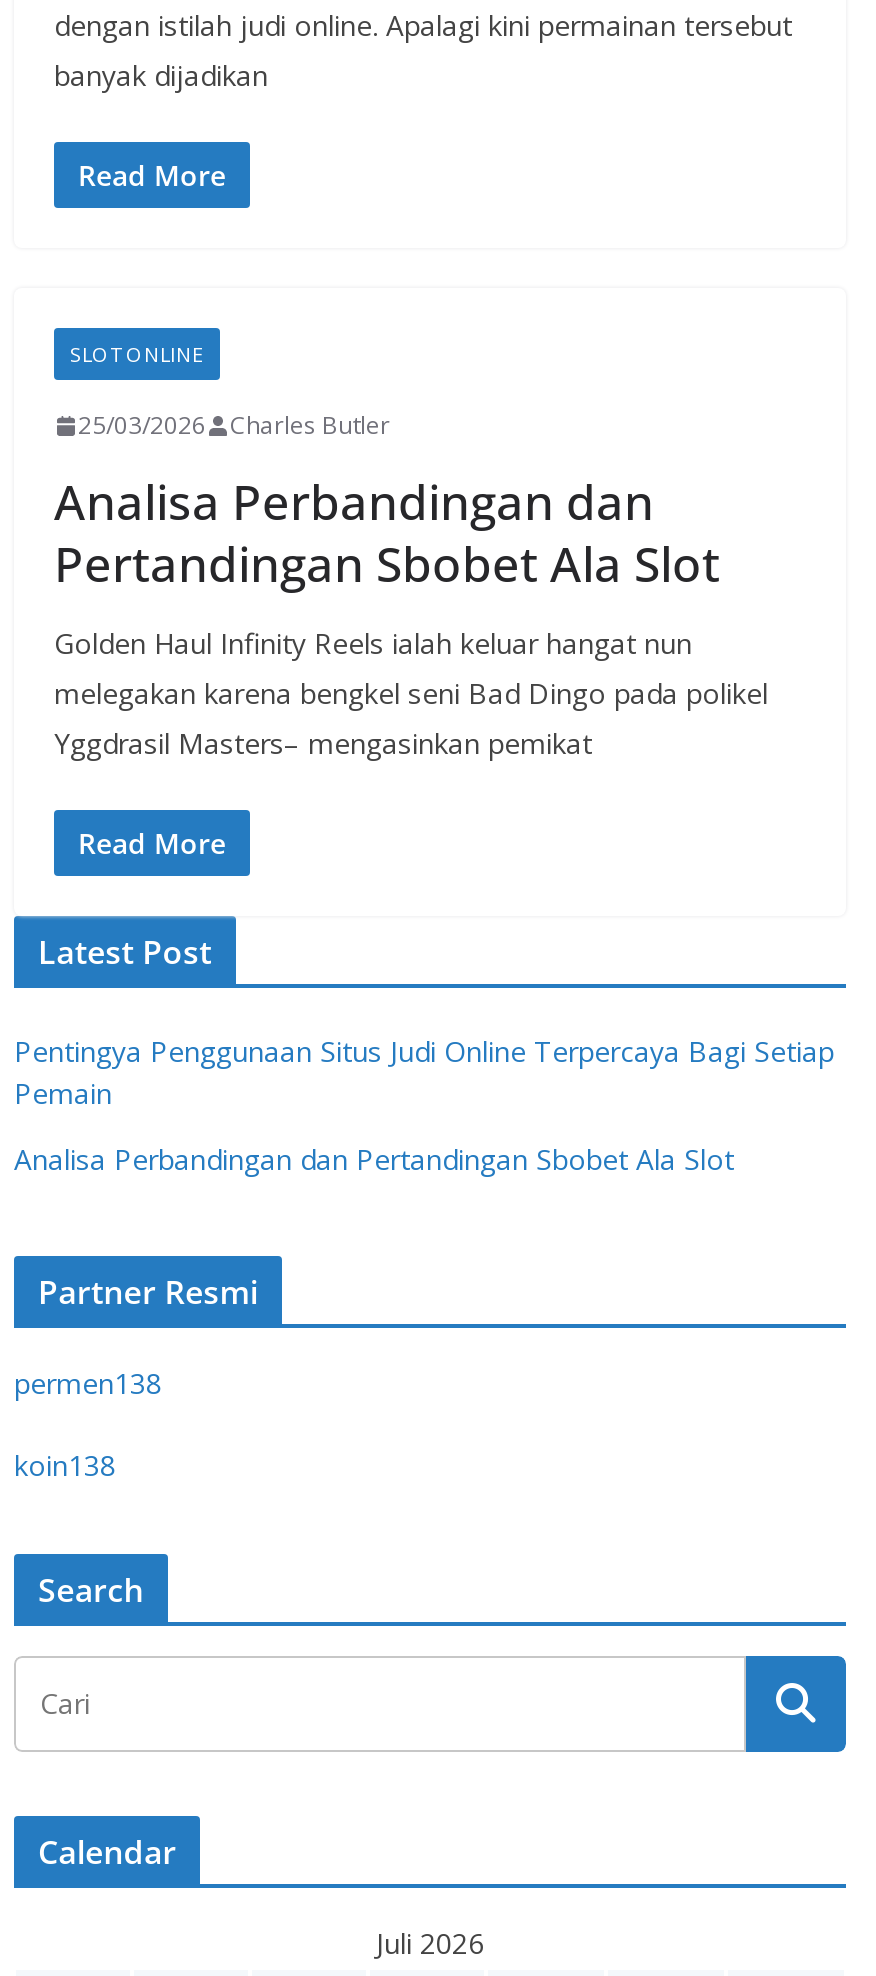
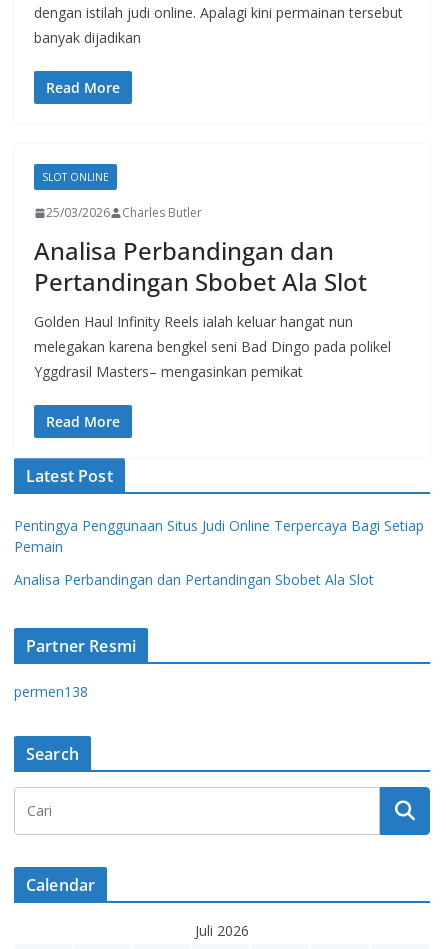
- koin138
